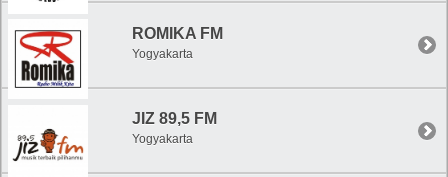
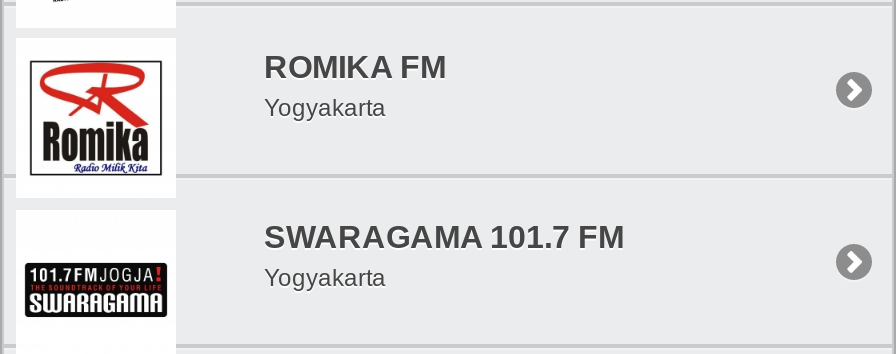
- JIZ 89,5 FM
+ SWARAGAMA 101.7 FM

- [image]
+ [image]
